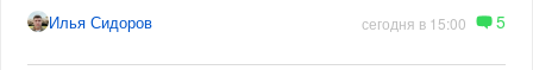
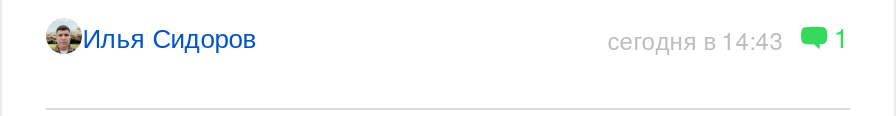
- сегодня в 15:00
- 5
+ сегодня в 14:43
+ 1
